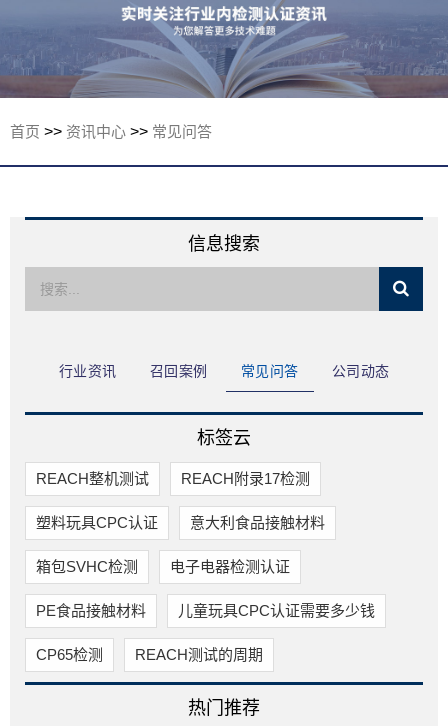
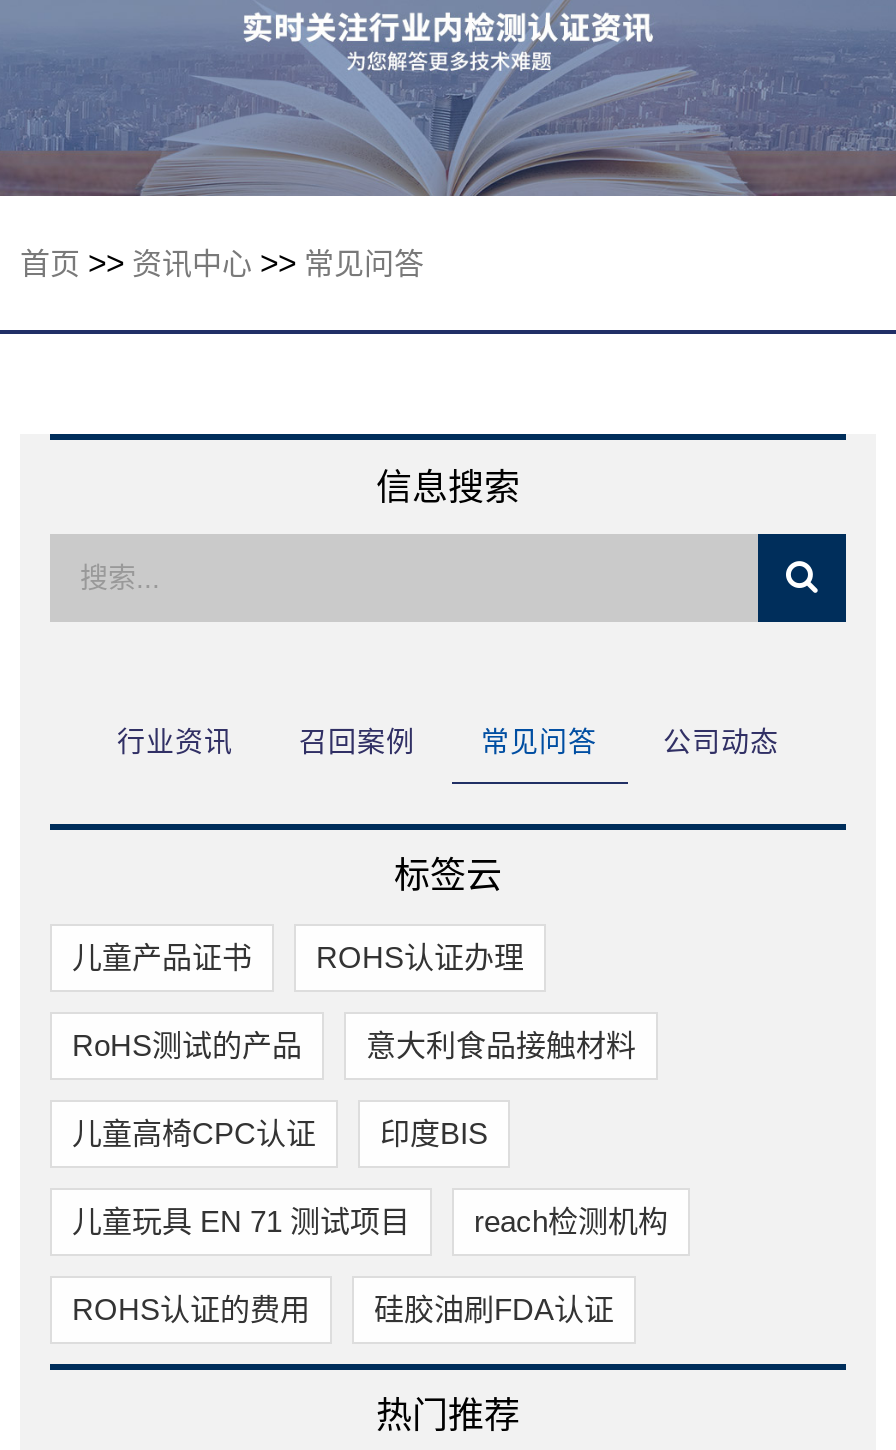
- REACH整机测试
- REACH附录17检测
+ 儿童产品证书
+ ROHS认证办理

- 塑料玩具CPC认证
+ RoHS测试的产品

- 箱包SVHC检测
- 电子电器检测认证
+ 儿童高椅CPC认证
+ 印度BIS

- PE食品接触材料
- 儿童玩具CPC认证需要多少钱
+ 儿童玩具 EN 71 测试项目
+ reach检测机构

- CP65检测
- REACH测试的周期
+ ROHS认证的费用
+ 硅胶油刷FDA认证
